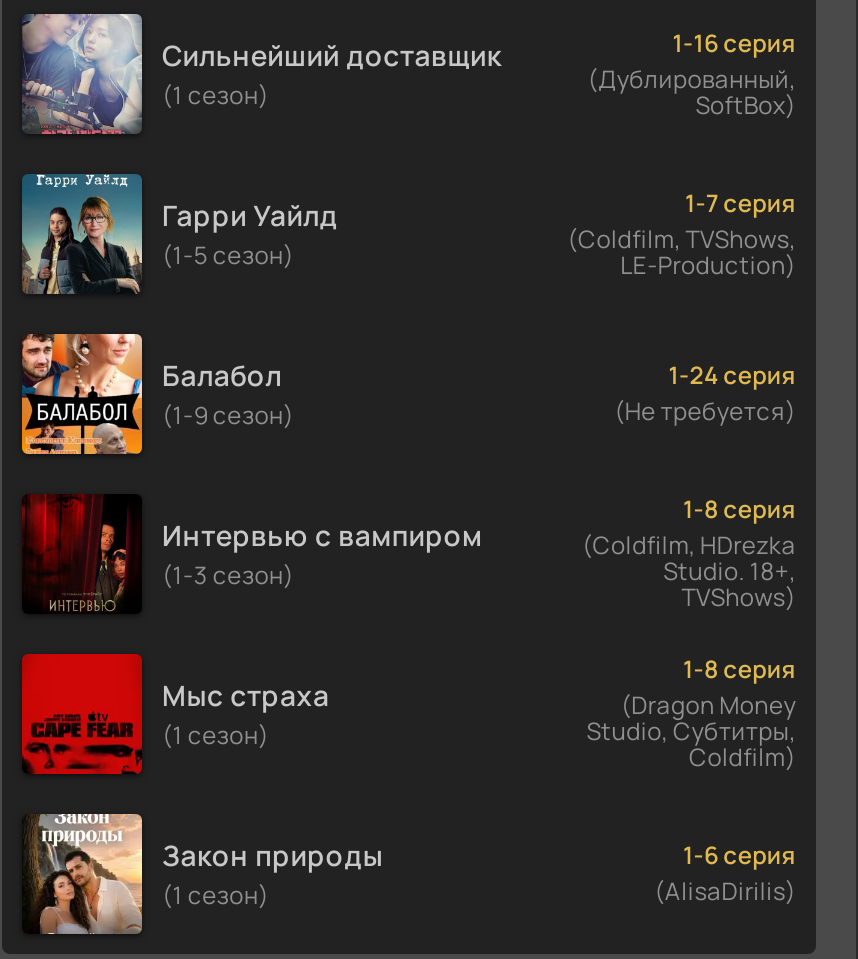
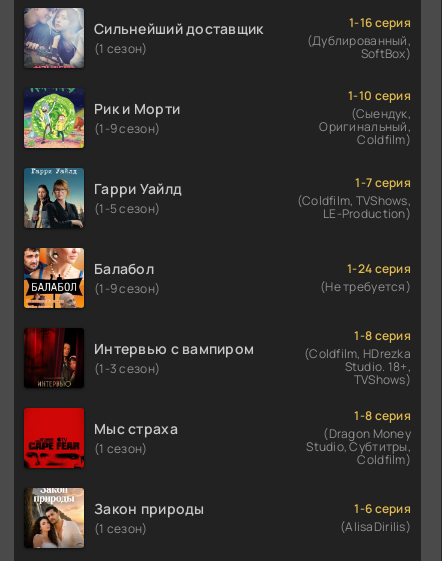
+ [image]
+ Рик и Морти
+ (1-9 сезон)

+ 1-10 серия
+ (Сыендук,
+ Оригинальный,
+ Coldfilm)
